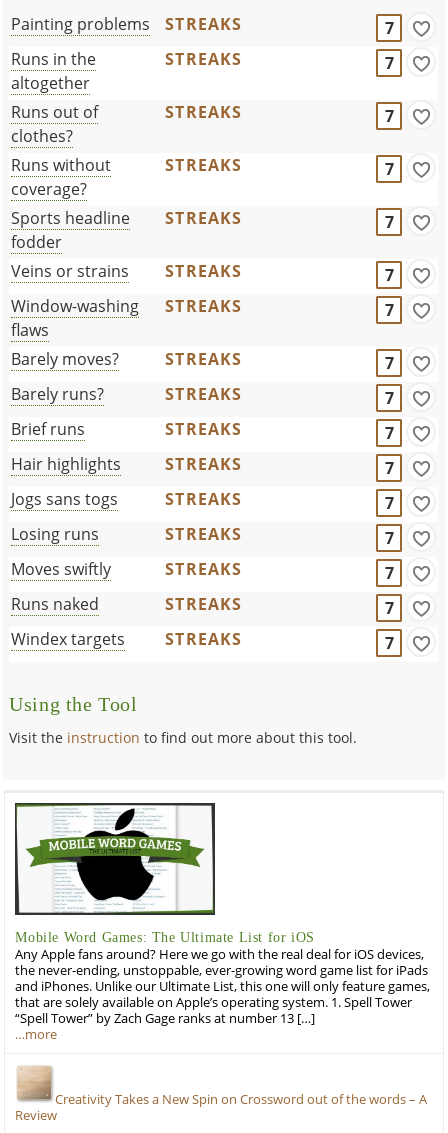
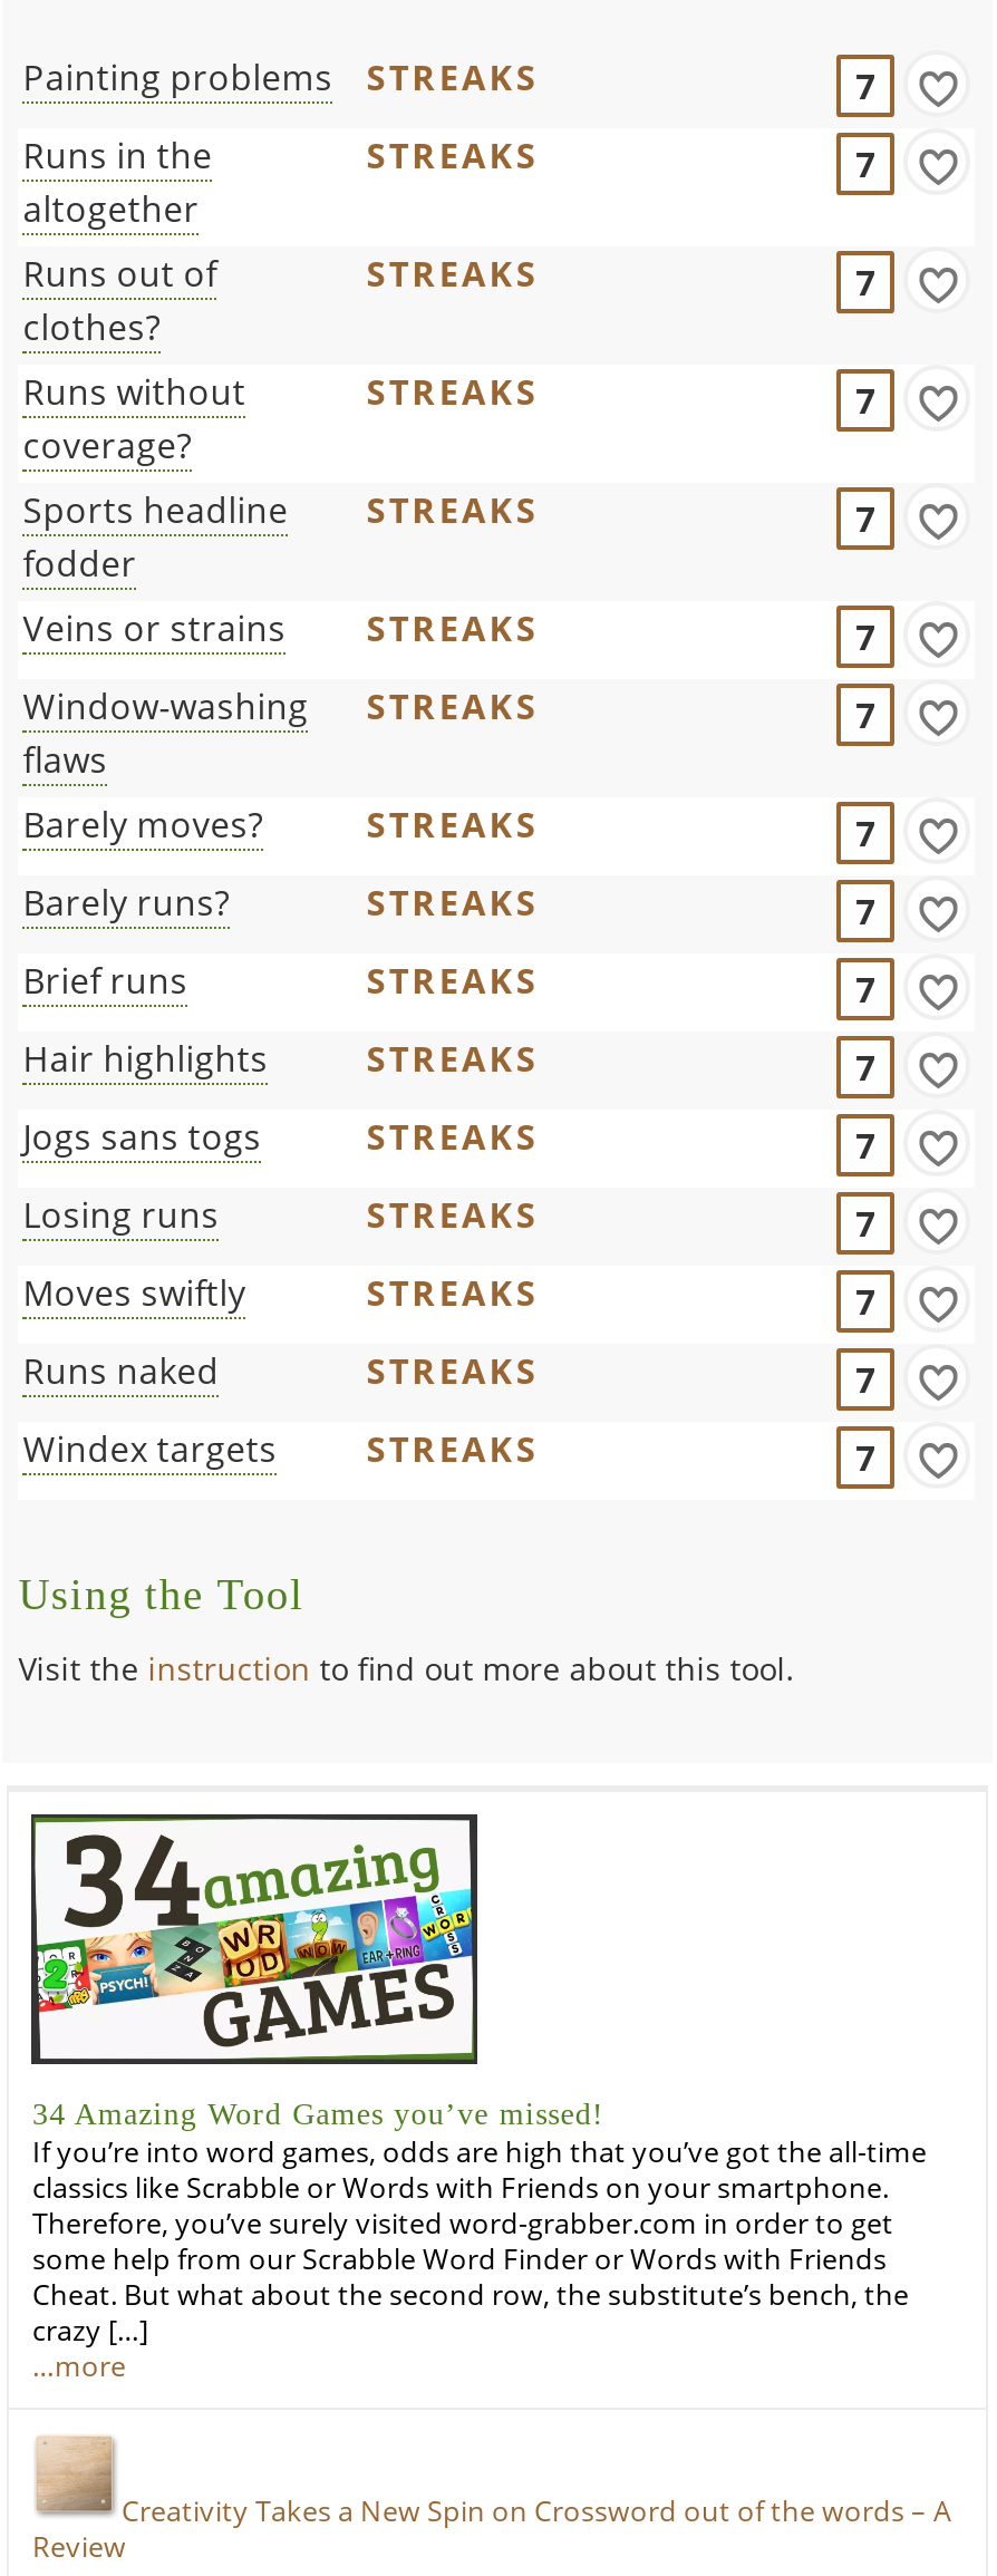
- [image]
- Mobile Word Games: The Ultimate List for iOS
- Any Apple fans around? Here we go with the real deal for iOS devices,
- the never-ending, unstoppable, ever-growing word game list for iPads
- and iPhones. Unlike our Ultimate List, this one will only feature games,
- that are solely available on Apple’s operating system. 1. Spell Tower
- “Spell Tower” by Zach Gage ranks at number 13 […]
+ [image]
+ 34 Amazing Word Games you’ve missed!
+ If you’re into word games, odds are high that you’ve got the all-time
+ classics like Scrabble or Words with Friends on your smartphone.
+ Therefore, you’ve surely visited word-grabber.com in order to get
+ some help from our Scrabble Word Finder or Words with Friends
+ Cheat. But what about the second row, the substitute’s bench, the
+ crazy […]
